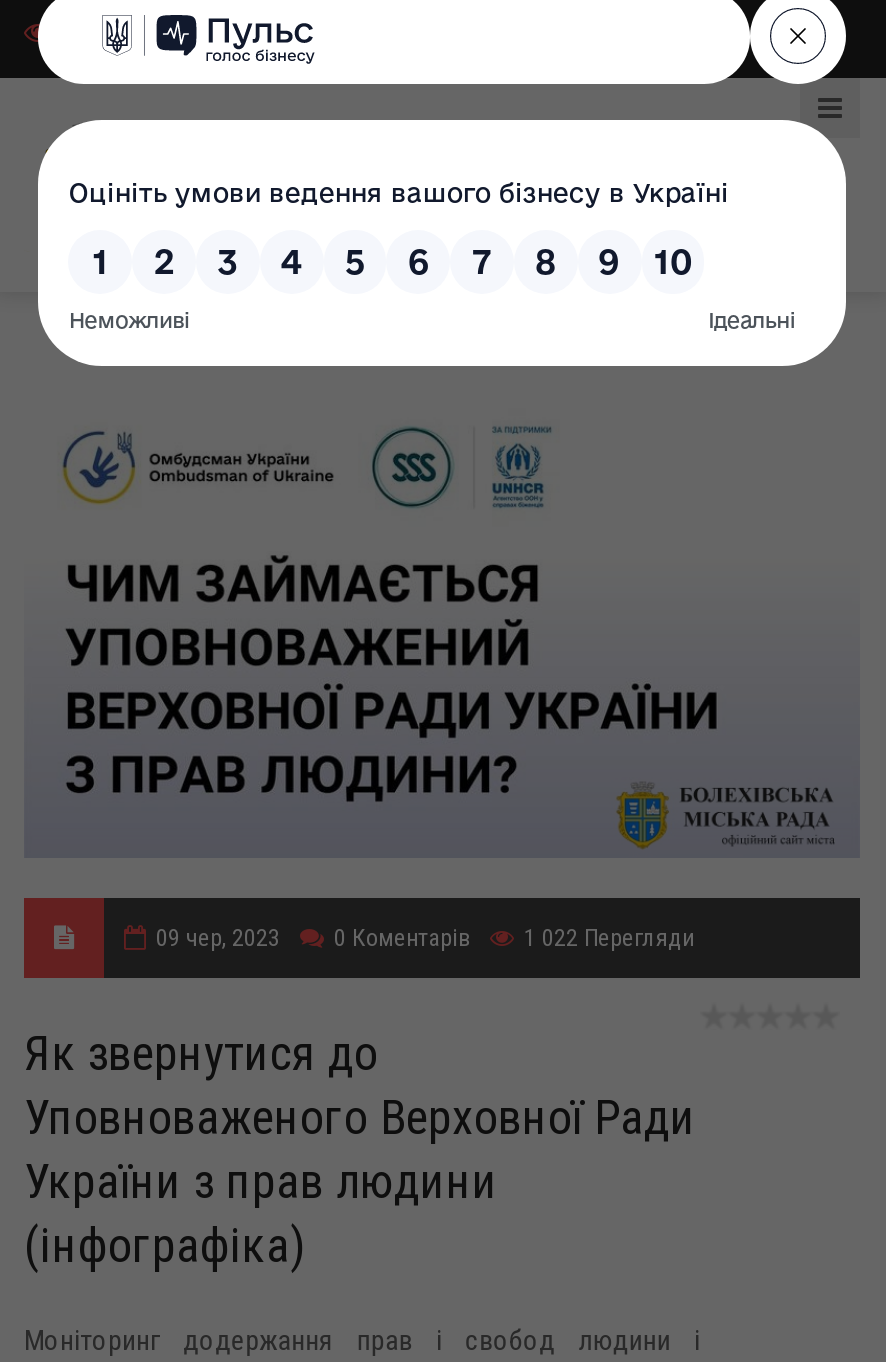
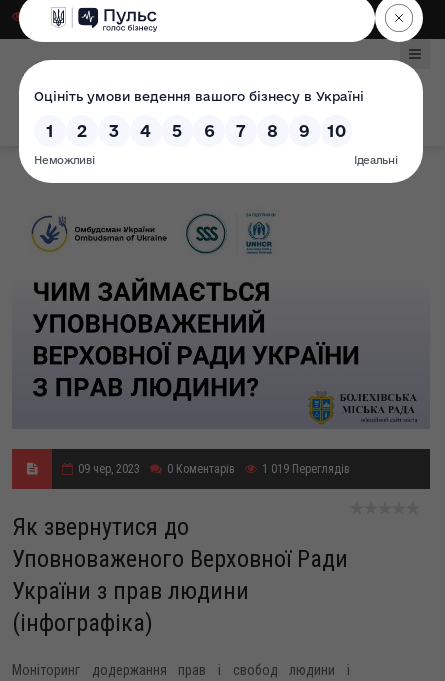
- 09 чер, 2023 0 Коментарів 1 022 Перегляди
+ 09 чер, 2023 0 Коментарів 1 019 Переглядів
